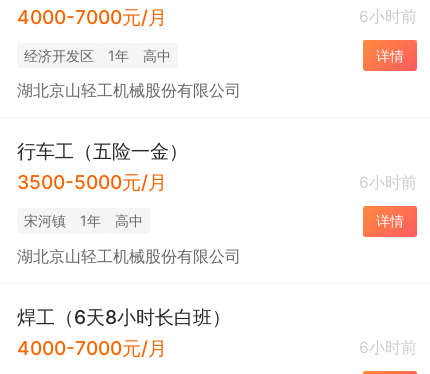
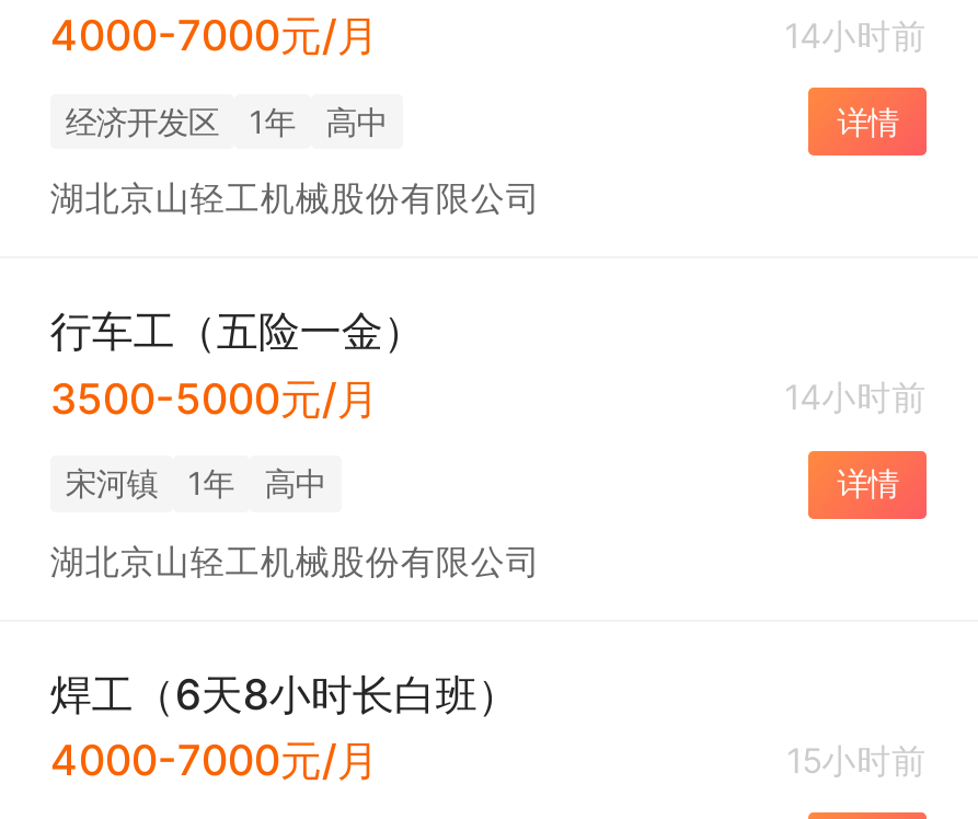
- 6小时前
+ 14小时前

- 6小时前
+ 14小时前

- 6小时前
+ 15小时前
